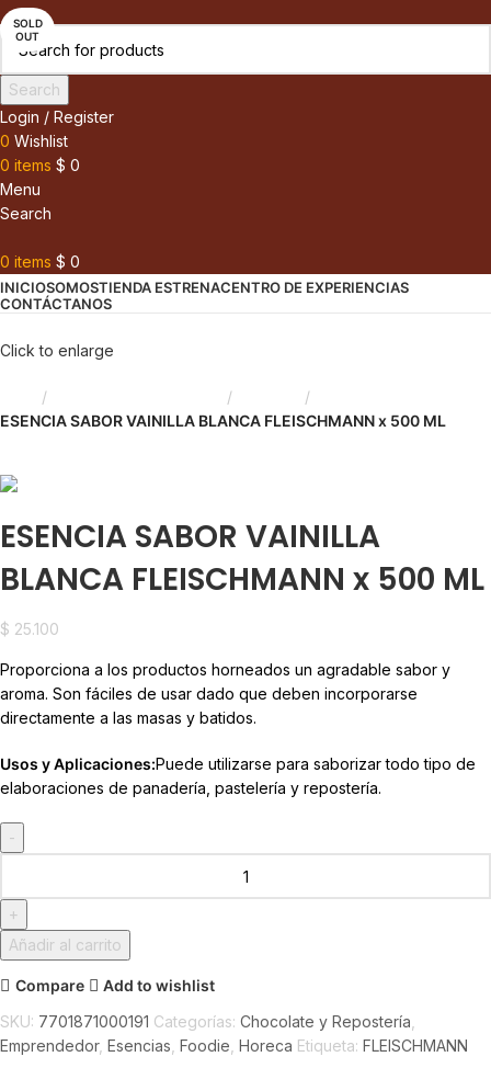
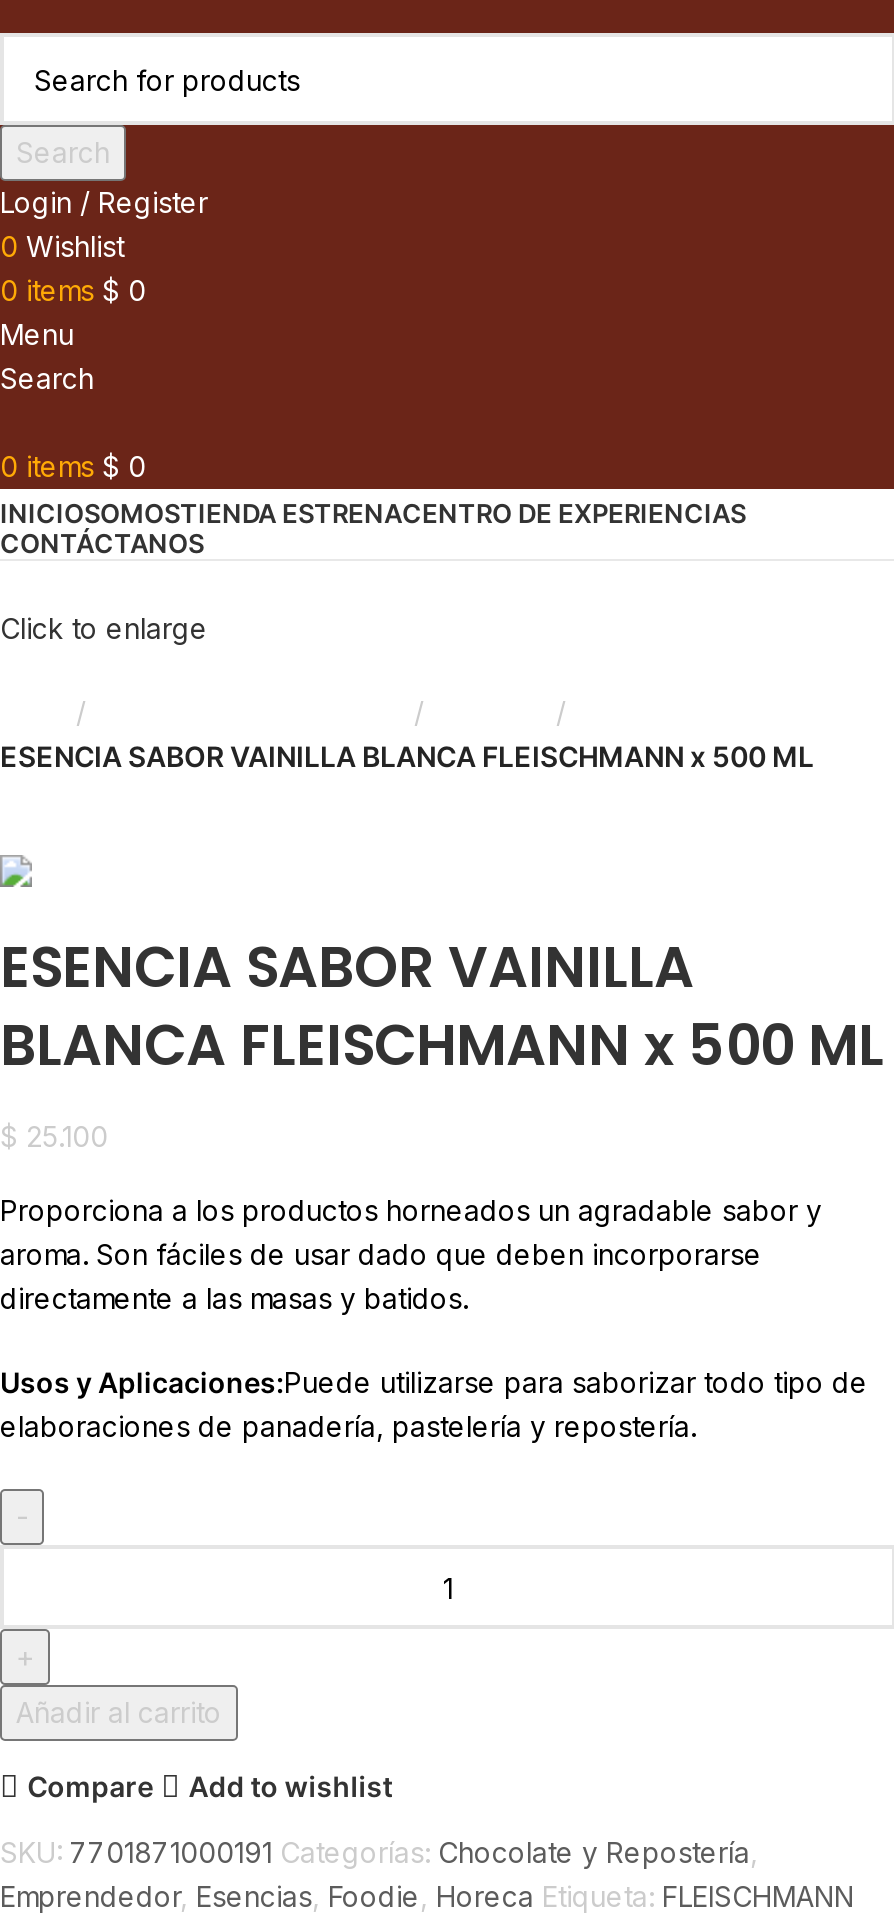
- SOLD
- OUT
